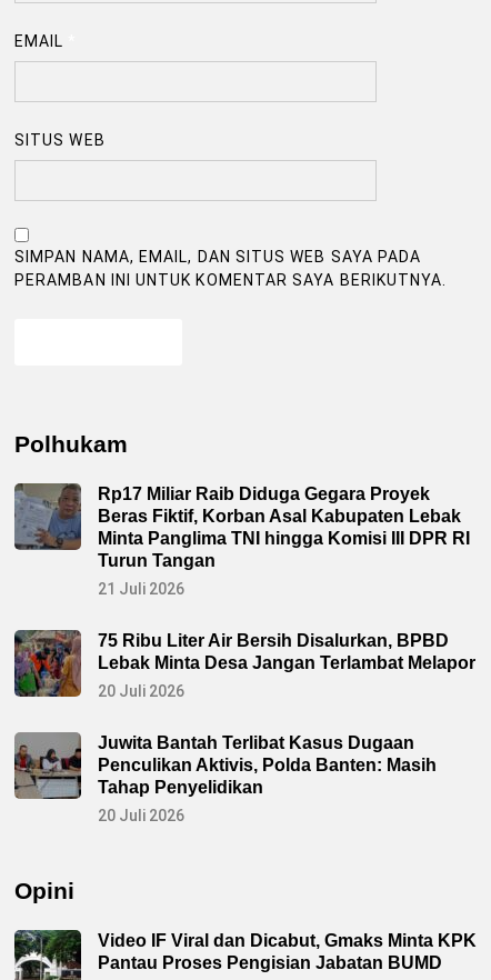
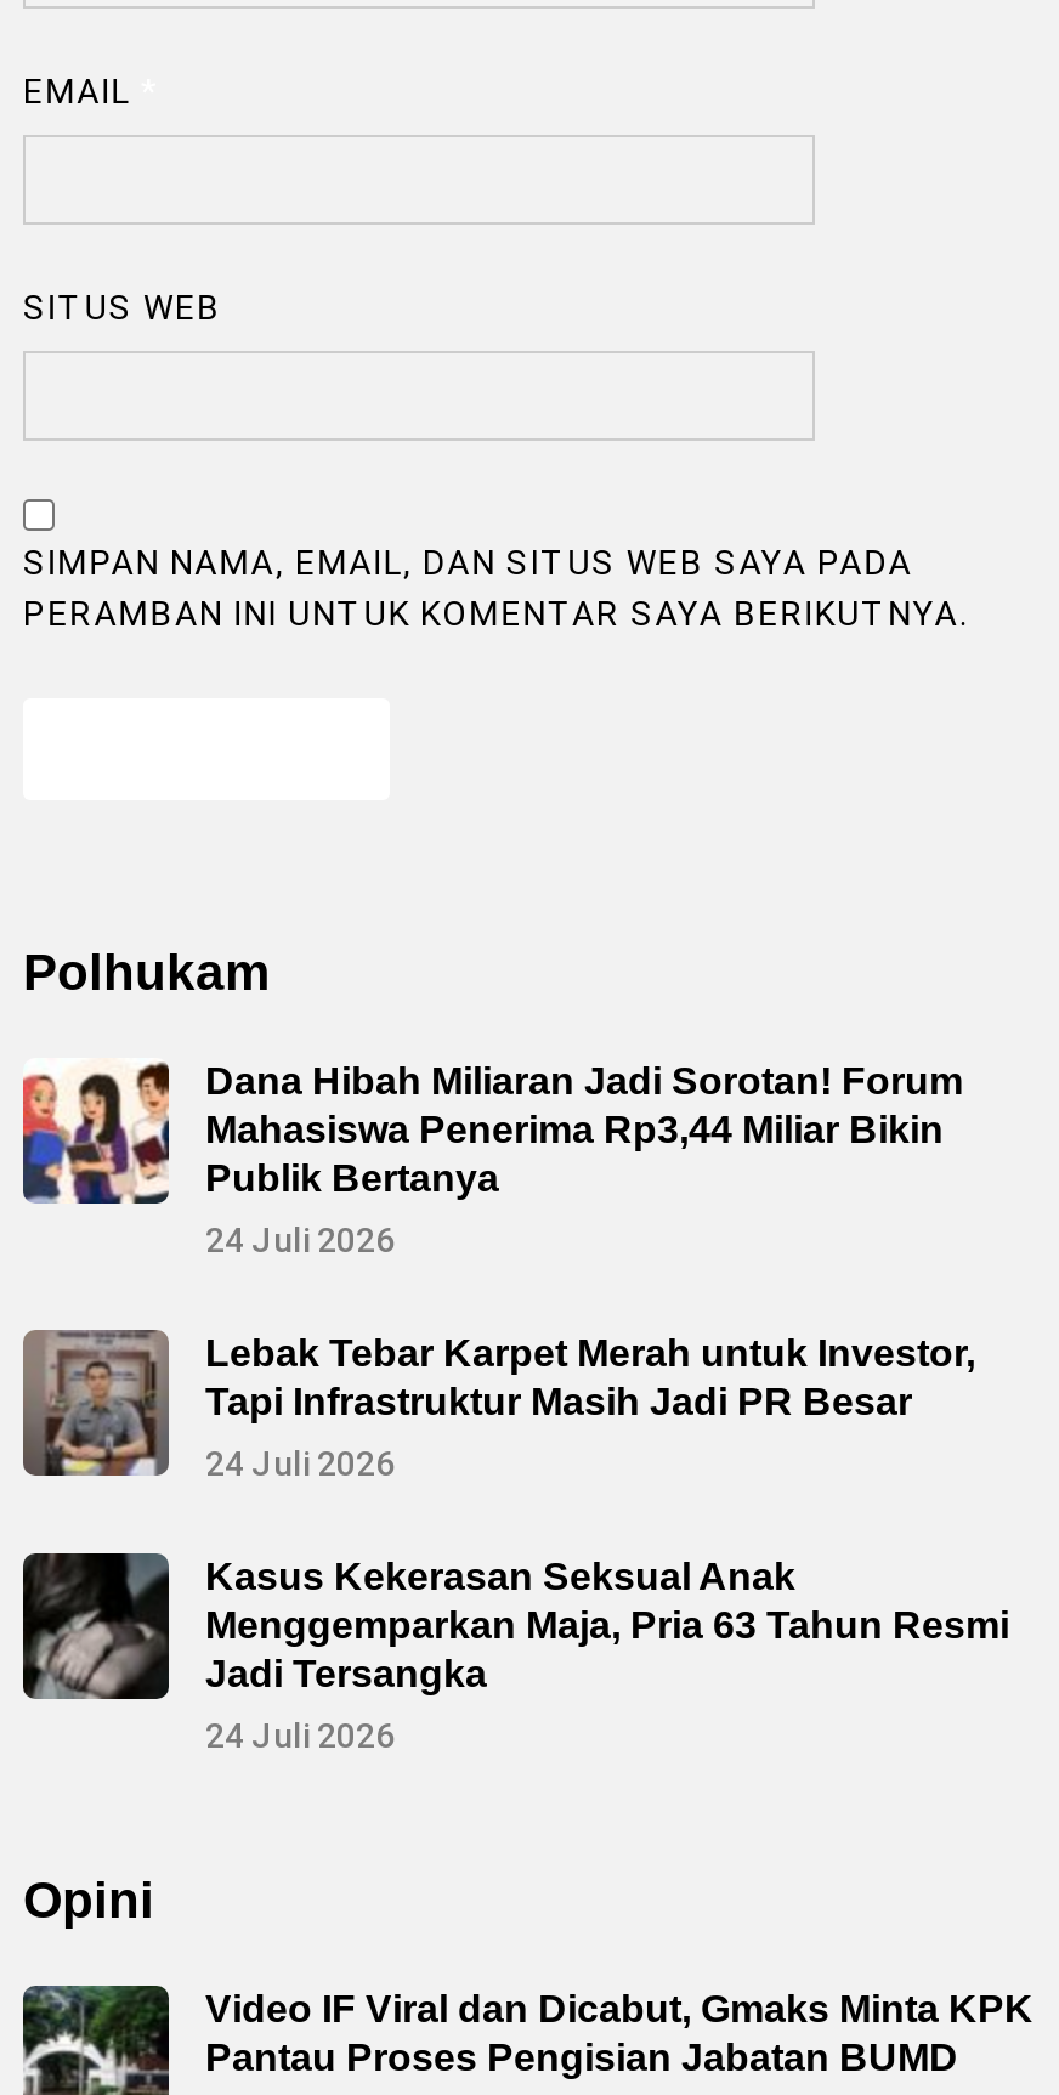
- [image]
- Rp17 Miliar Raib Diduga Gegara Proyek
- Beras Fiktif, Korban Asal Kabupaten Lebak
- Minta Panglima TNI hingga Komisi III DPR RI
- Turun Tangan
+ [image]
+ Dana Hibah Miliaran Jadi Sorotan! Forum
+ Mahasiswa Penerima Rp3,44 Miliar Bikin
+ Publik Bertanya

- 21 Juli 2026
+ 24 Juli 2026

- [image]
- 75 Ribu Liter Air Bersih Disalurkan, BPBD
- Lebak Minta Desa Jangan Terlambat Melapor
+ [image]
+ Lebak Tebar Karpet Merah untuk Investor,
+ Tapi Infrastruktur Masih Jadi PR Besar

- 20 Juli 2026
+ 24 Juli 2026

- [image]
- Juwita Bantah Terlibat Kasus Dugaan
- Penculikan Aktivis, Polda Banten: Masih
- Tahap Penyelidikan
+ [image]
+ Kasus Kekerasan Seksual Anak
+ Menggemparkan Maja, Pria 63 Tahun Resmi
+ Jadi Tersangka

- 20 Juli 2026
+ 24 Juli 2026
